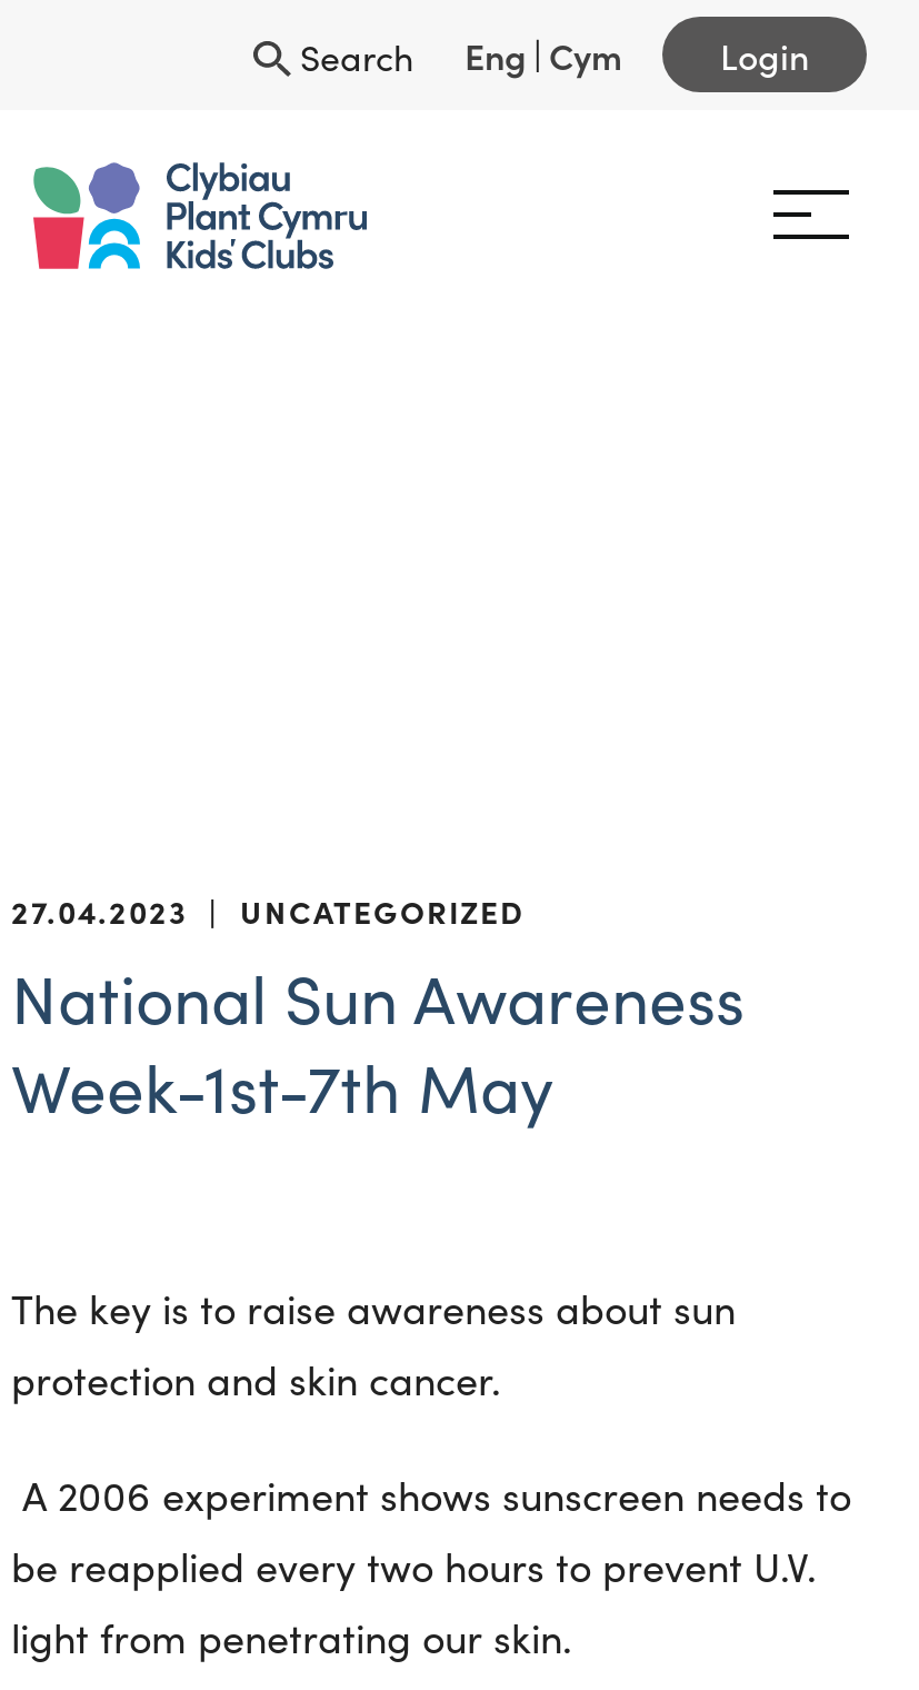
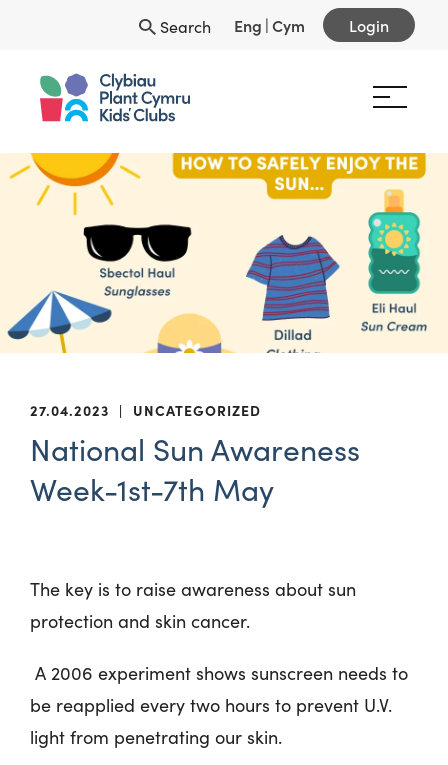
+ [image]
